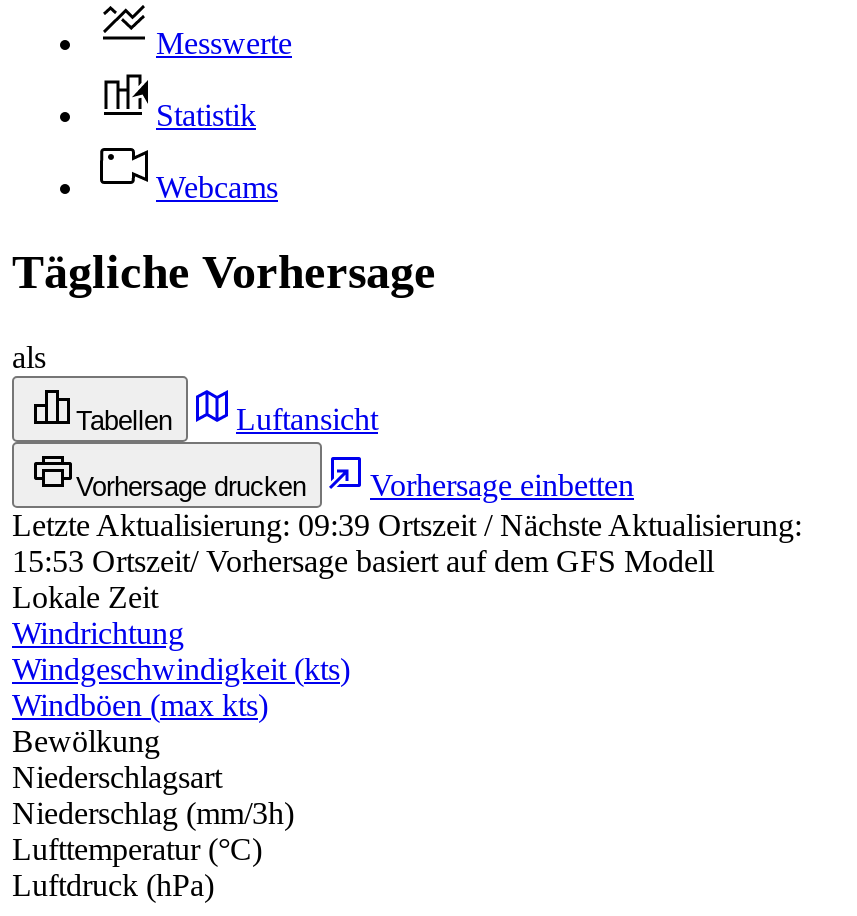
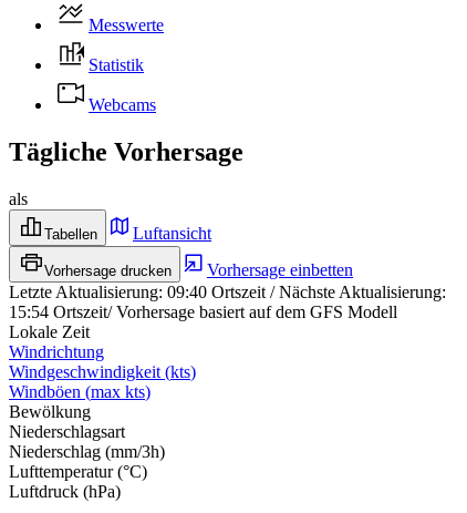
- Letzte Aktualisierung:09:39 Ortszeit / Nächste Aktualisierung:
+ Letzte Aktualisierung:09:40 Ortszeit / Nächste Aktualisierung:

- 15:53 Ortszeit/ Vorhersage basiert auf dem GFS Modell
+ 15:54 Ortszeit/ Vorhersage basiert auf dem GFS Modell
